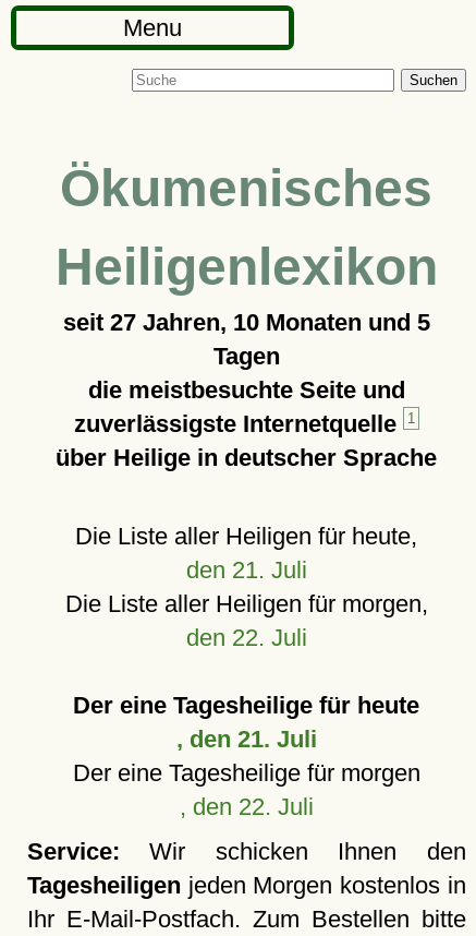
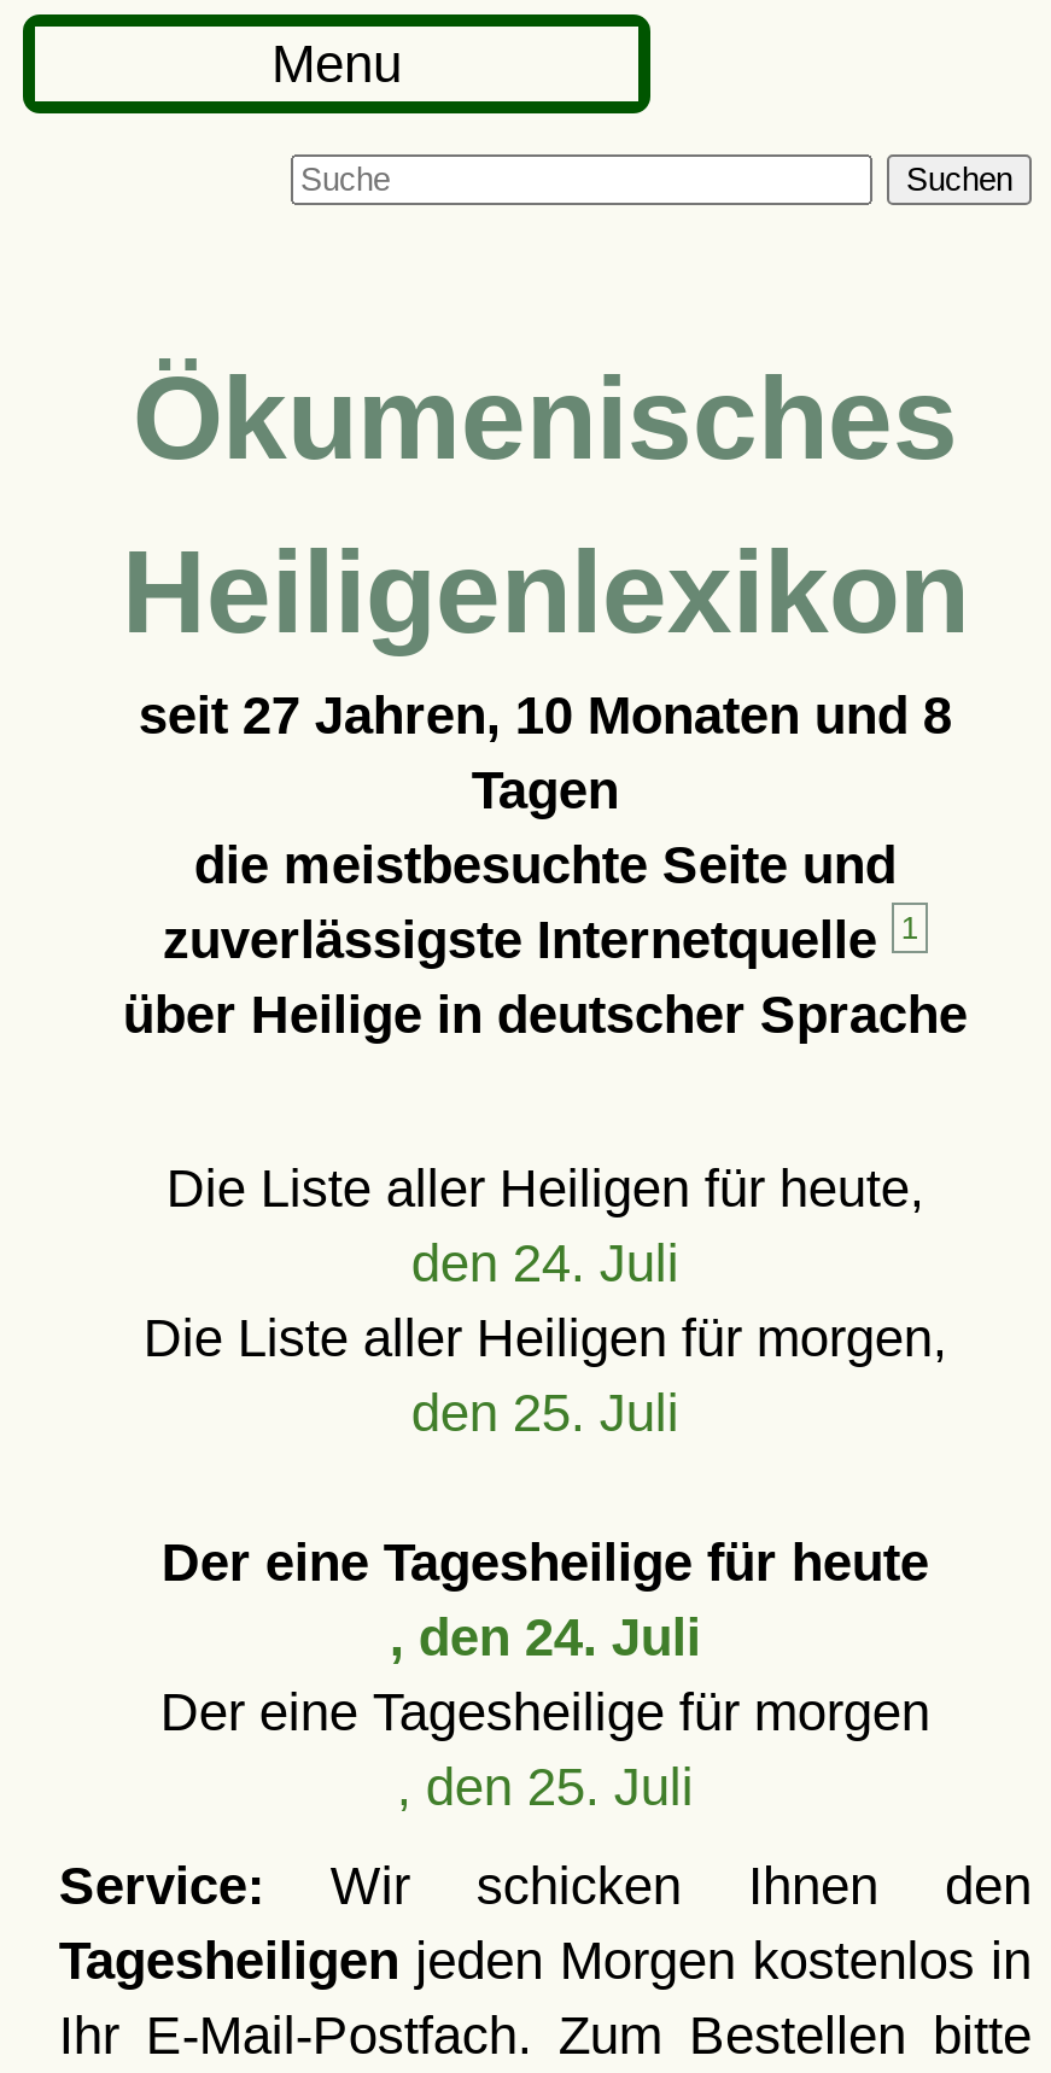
- seit 27 Jahren, 10 Monaten und 5
+ seit 27 Jahren, 10 Monaten und 8

- den 21. Juli
+ den 24. Juli

- den 22. Juli
+ den 25. Juli

- , den 21. Juli
+ , den 24. Juli

- , den 22. Juli
+ , den 25. Juli
